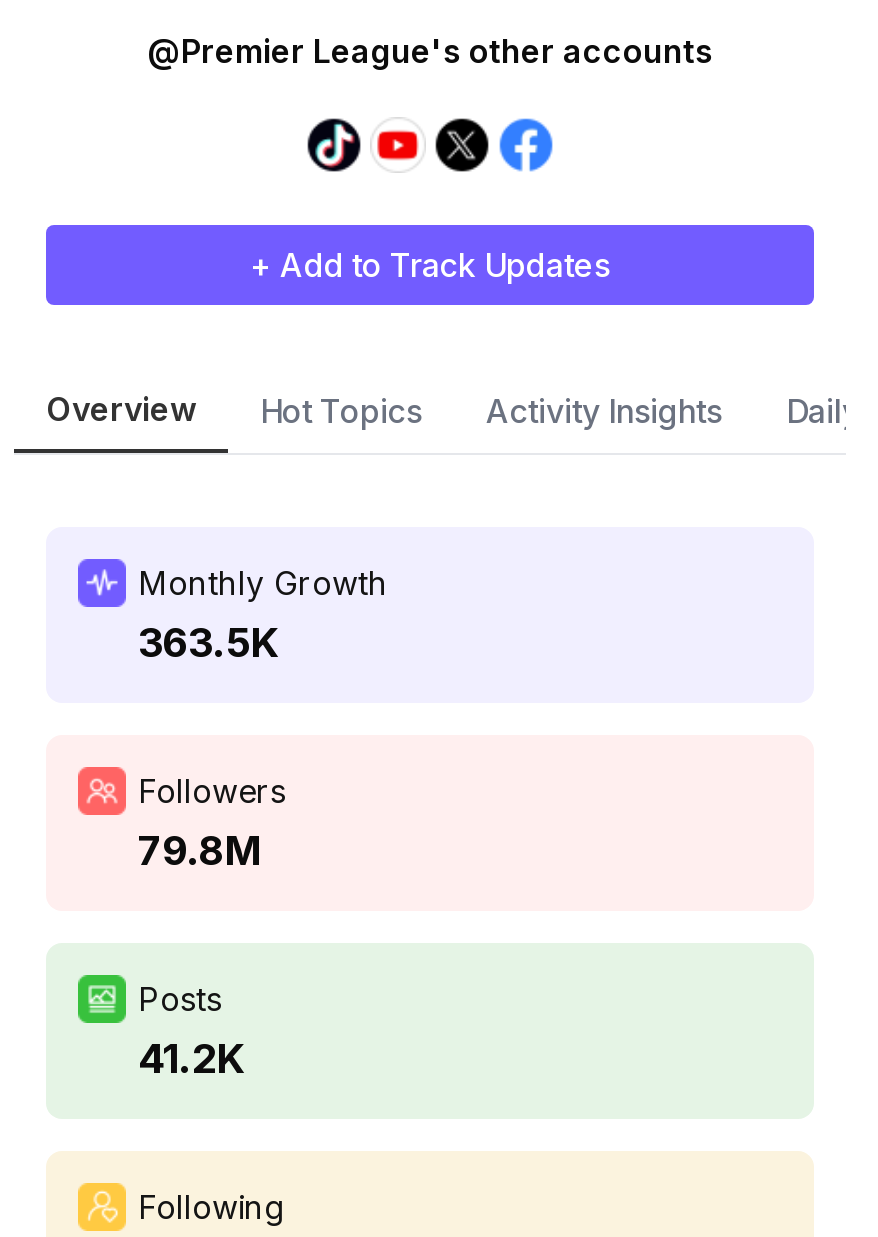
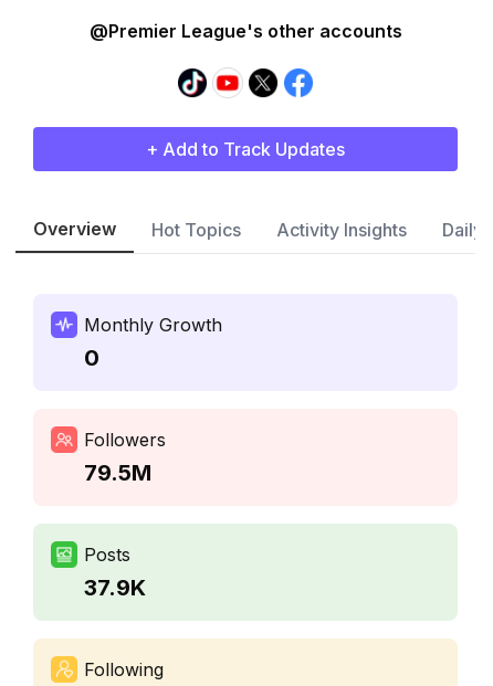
- 363.5K
+ 0

- 79.8M
+ 79.5M

- 41.2K
+ 37.9K
